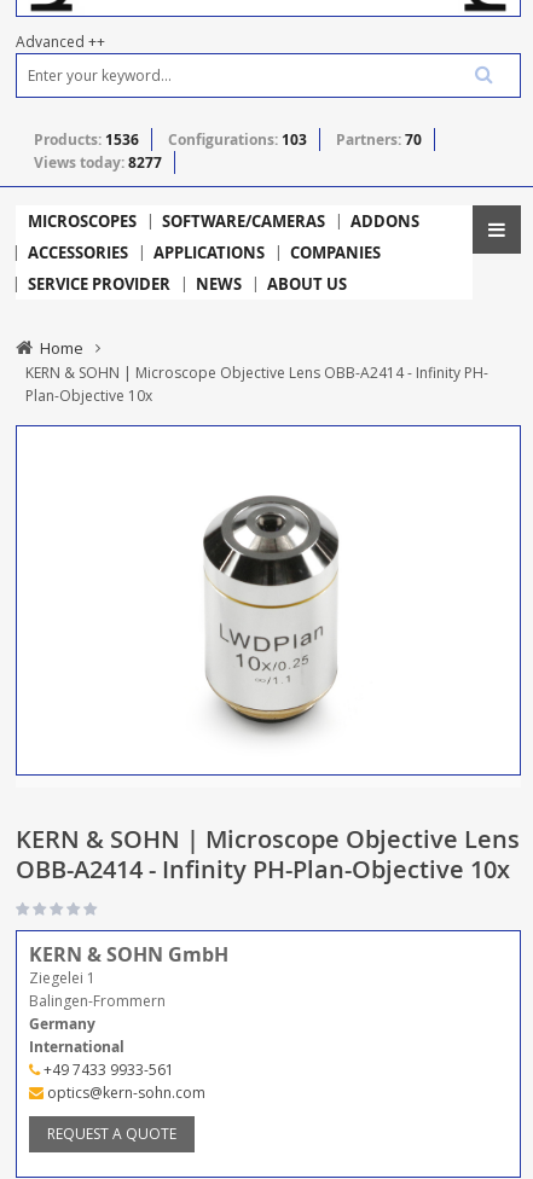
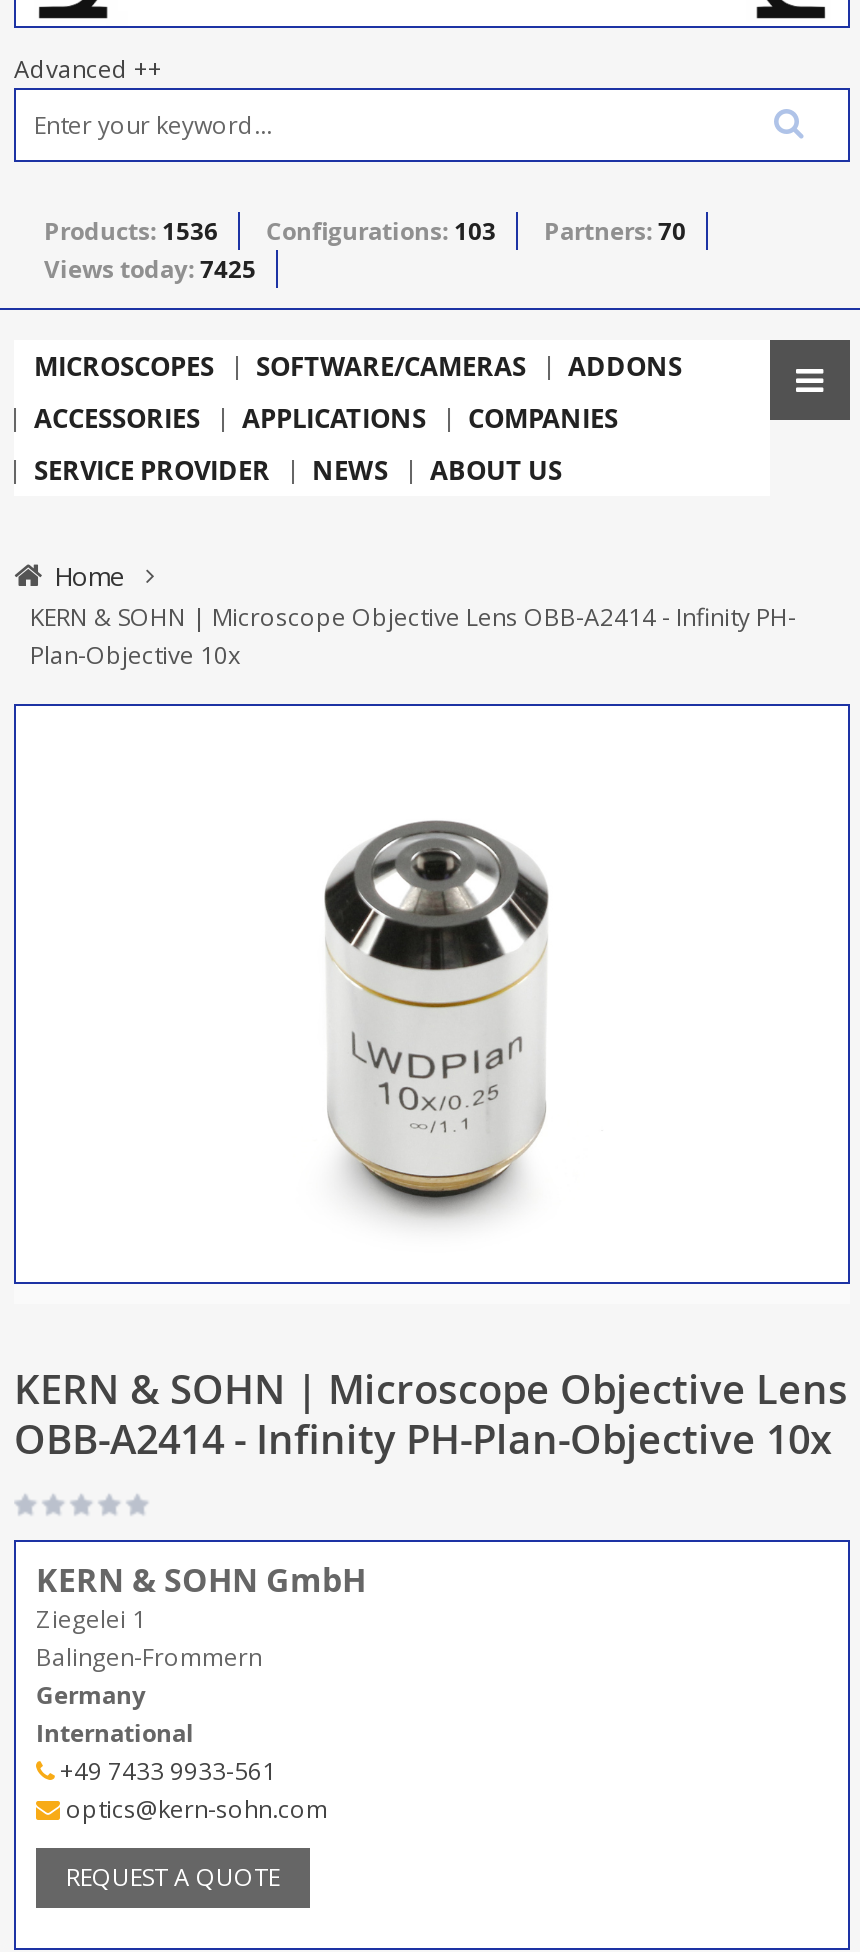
- Views today: 8277
+ Views today: 7425
